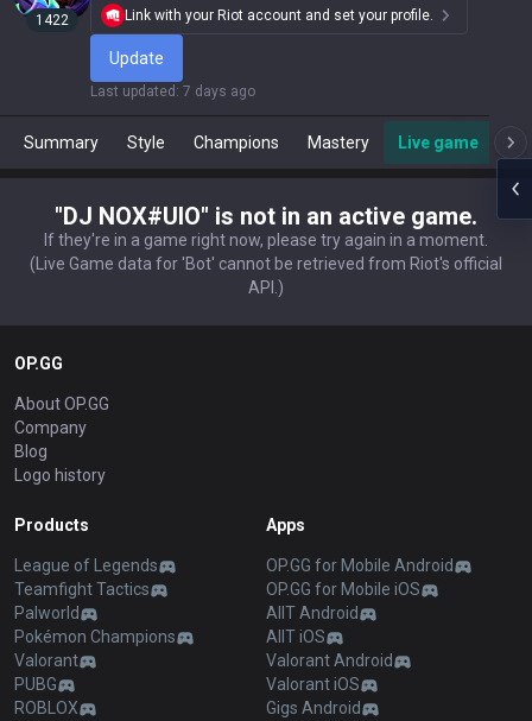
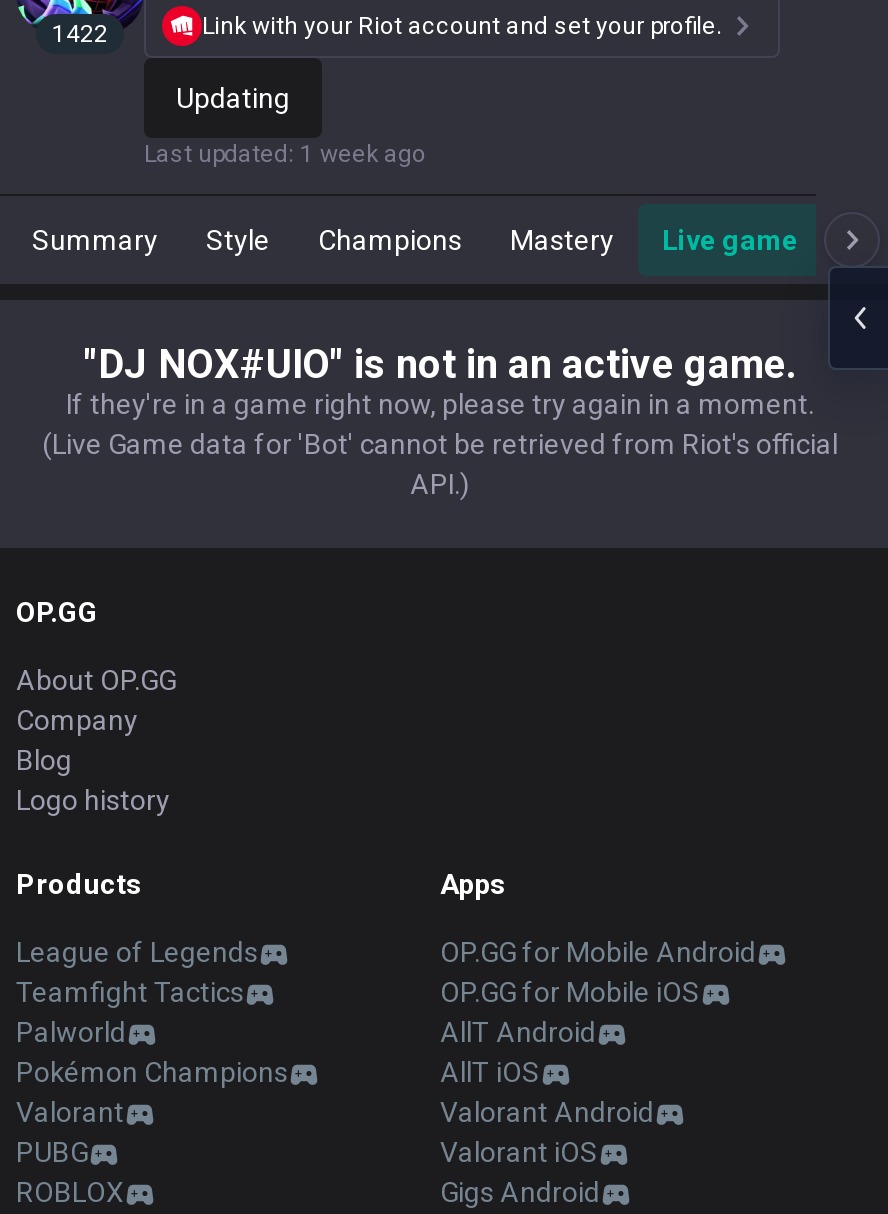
- Update
+ Updating

- Last updated: 7 days ago
+ Last updated: 1 week ago
